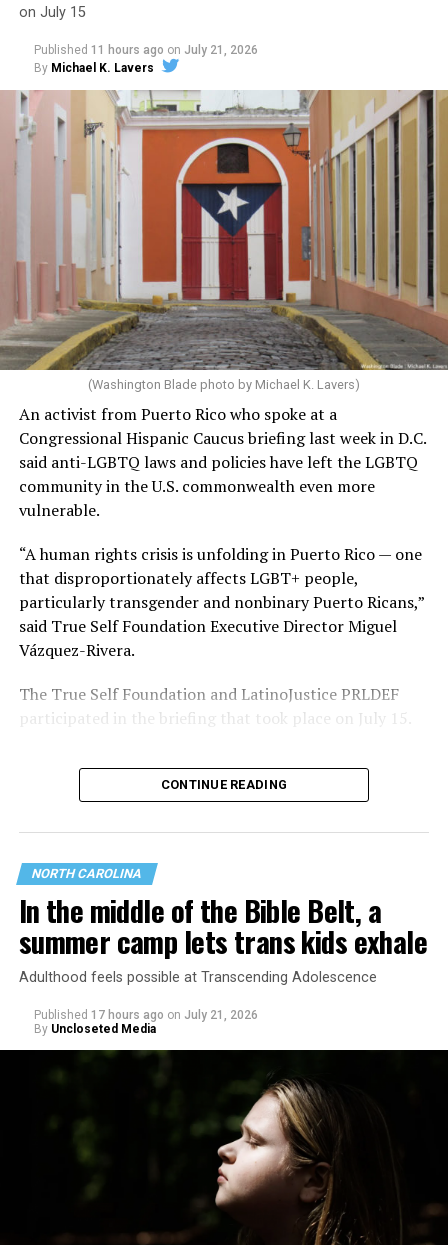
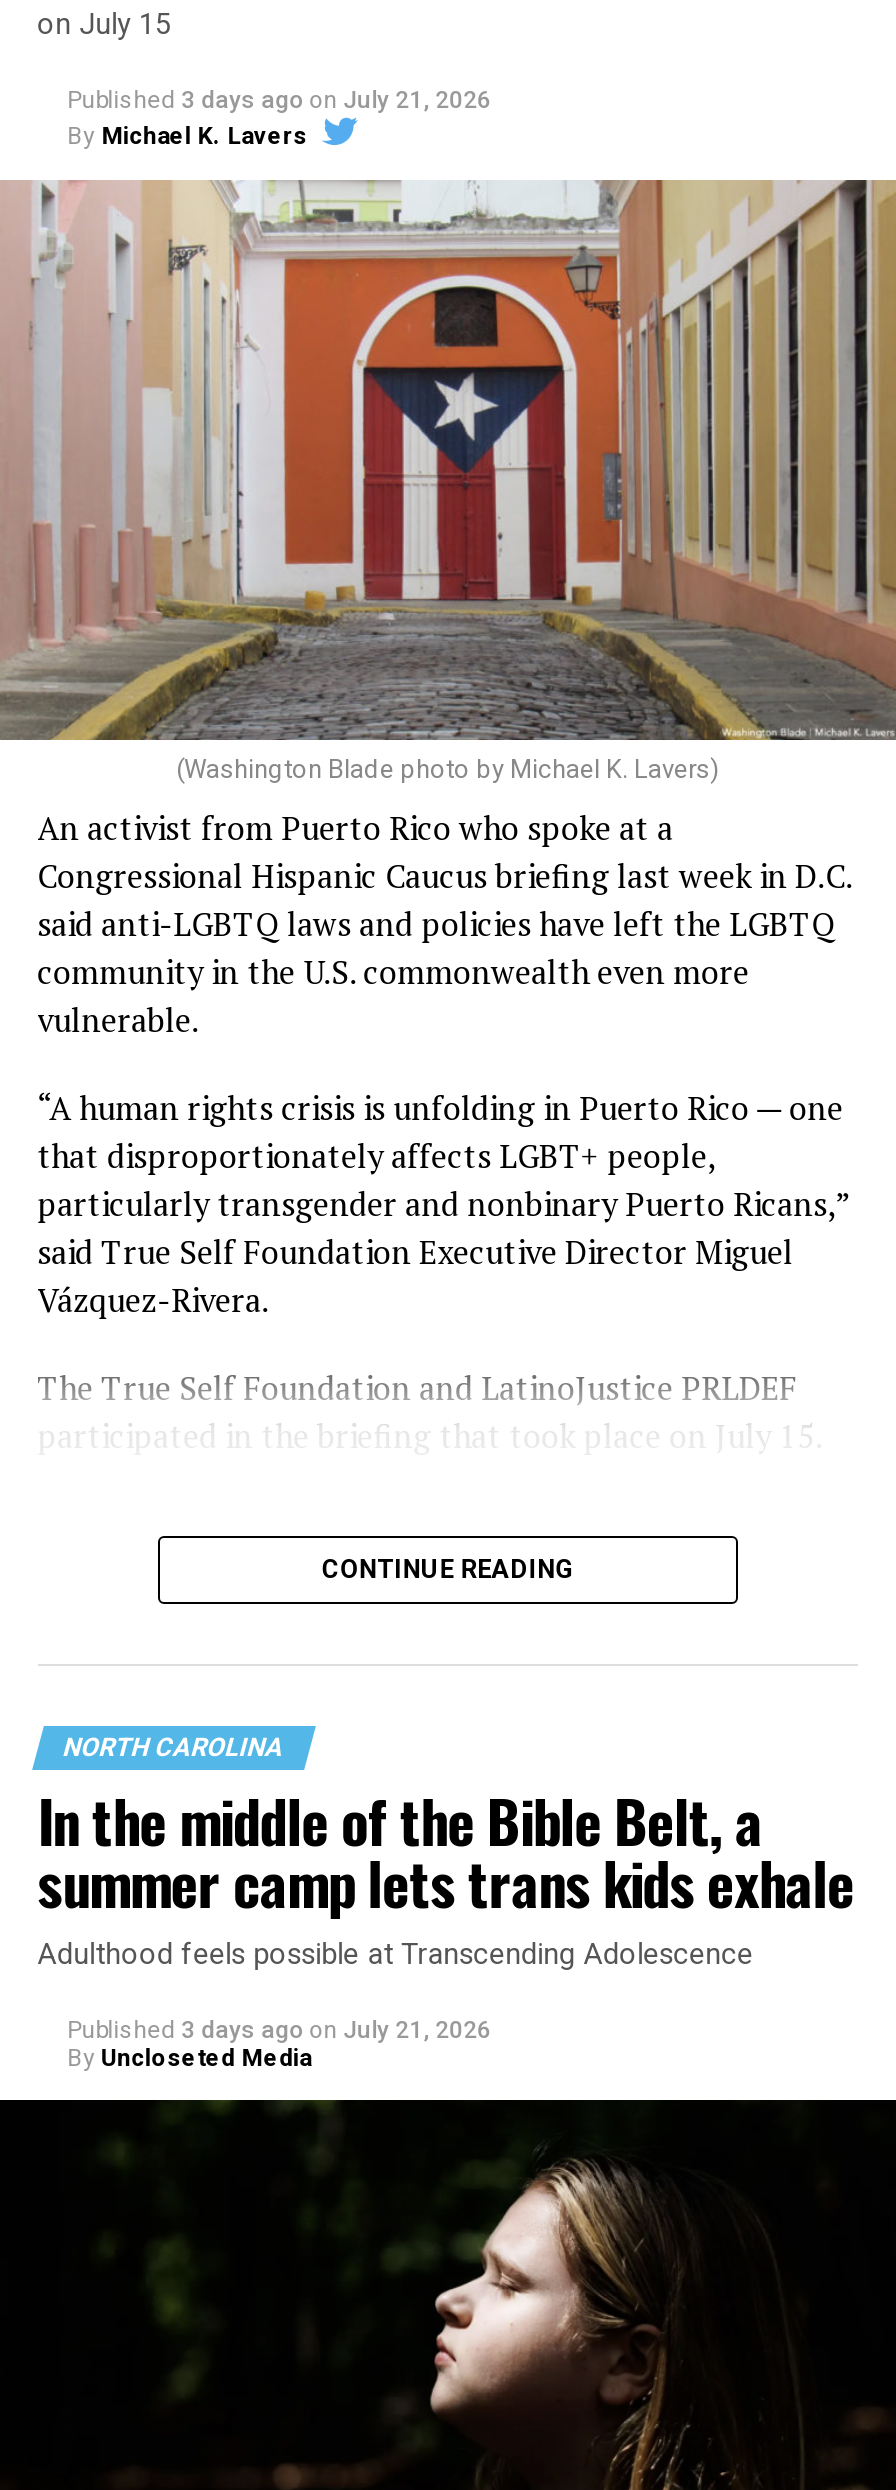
- Published 11 hours ago on July 21, 2026
+ Published 3 days ago on July 21, 2026

- Published 17 hours ago on July 21, 2026
+ Published 3 days ago on July 21, 2026
